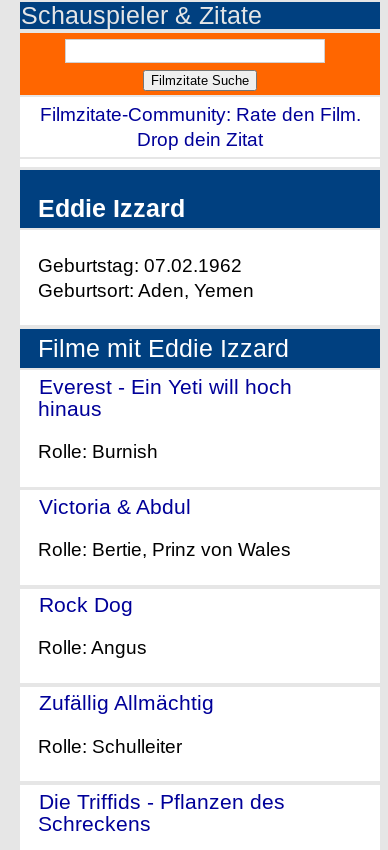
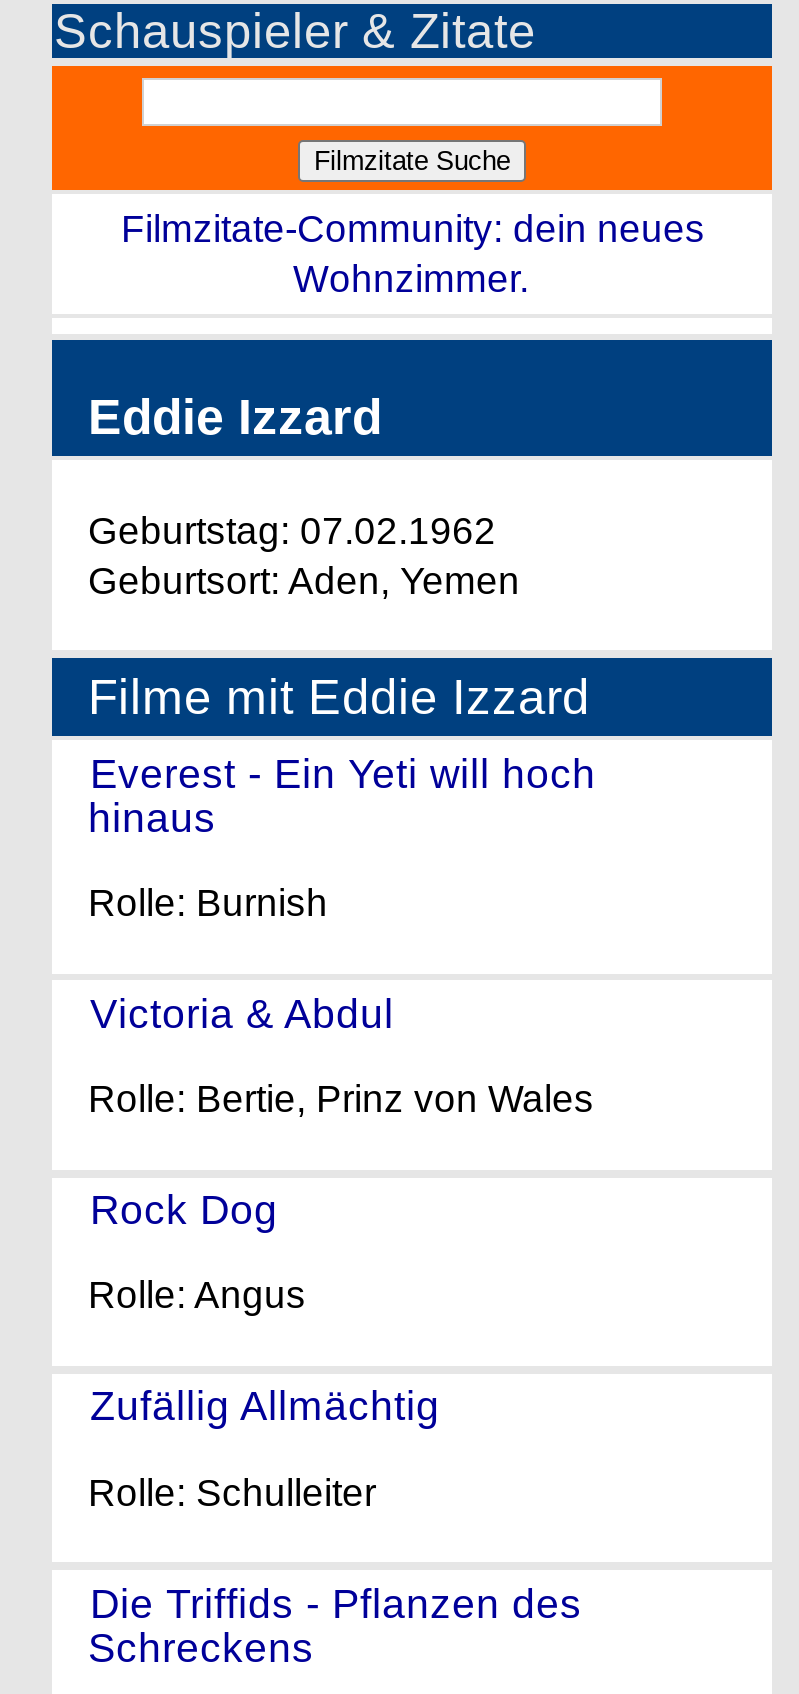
- Filmzitate-Community: Rate den Film.
- Drop dein Zitat
+ Filmzitate-Community: dein neues
+ Wohnzimmer.
